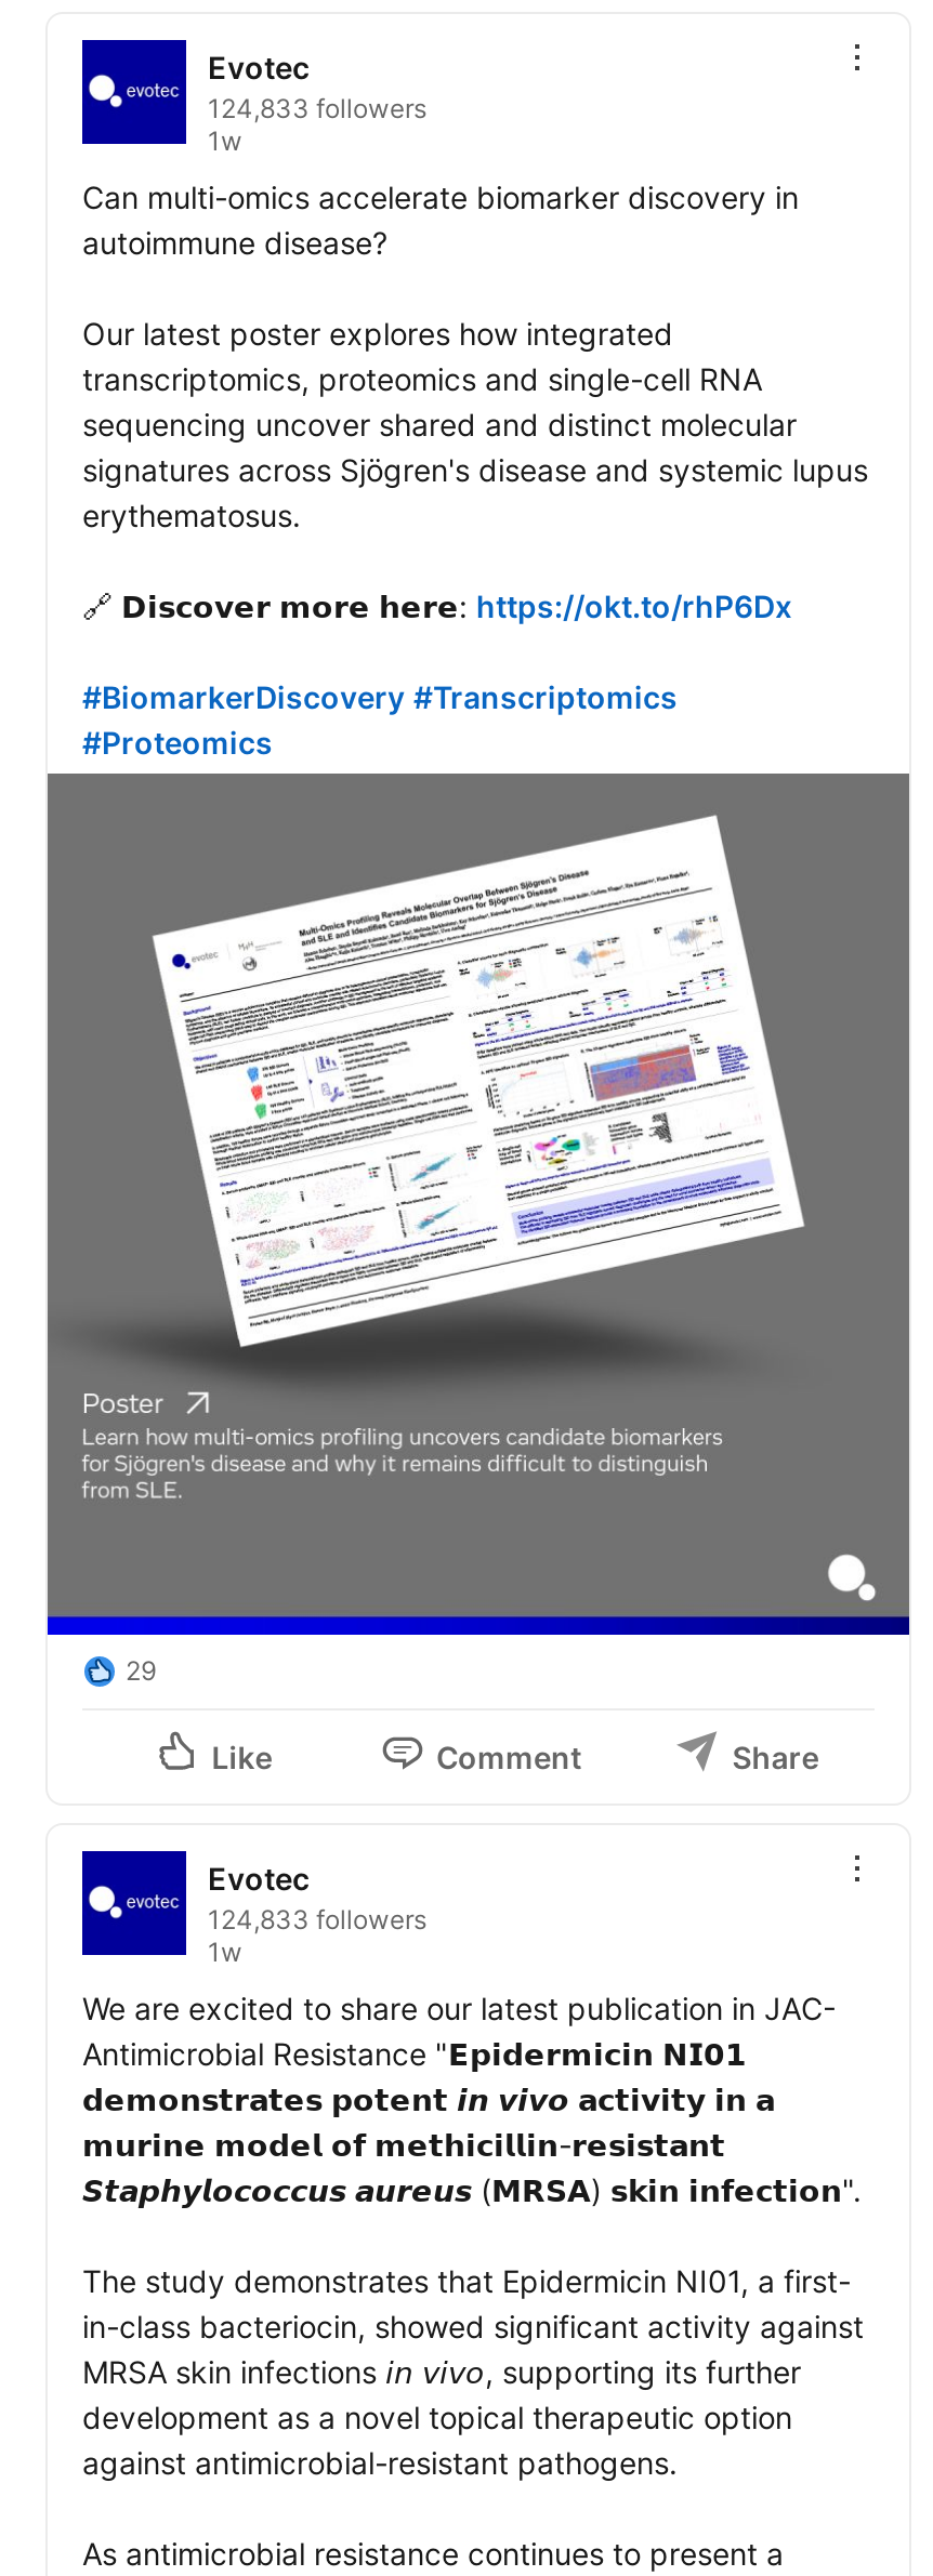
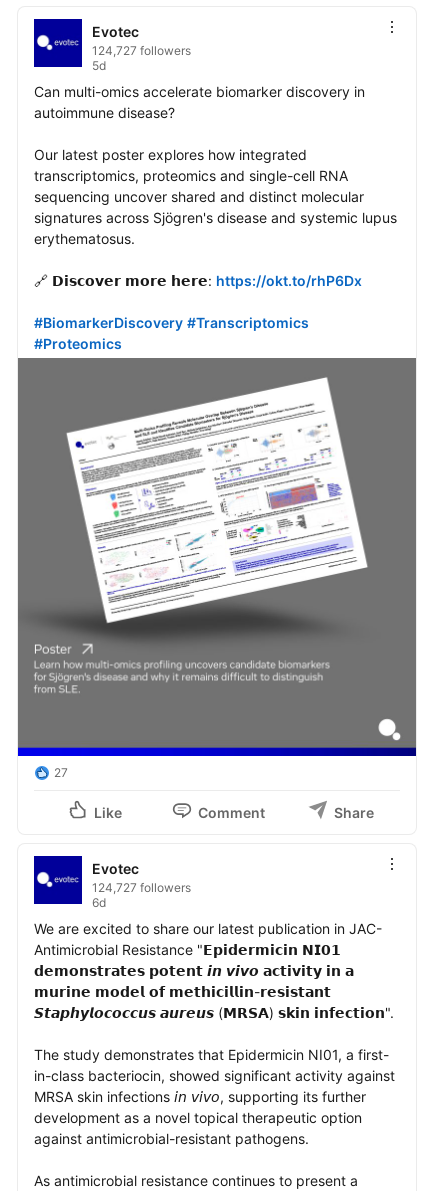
- 124,833 followers
- 1w
+ 124,727 followers
+ 5d

- 29
+ 27

- 124,833 followers
- 1w
+ 124,727 followers
+ 6d
